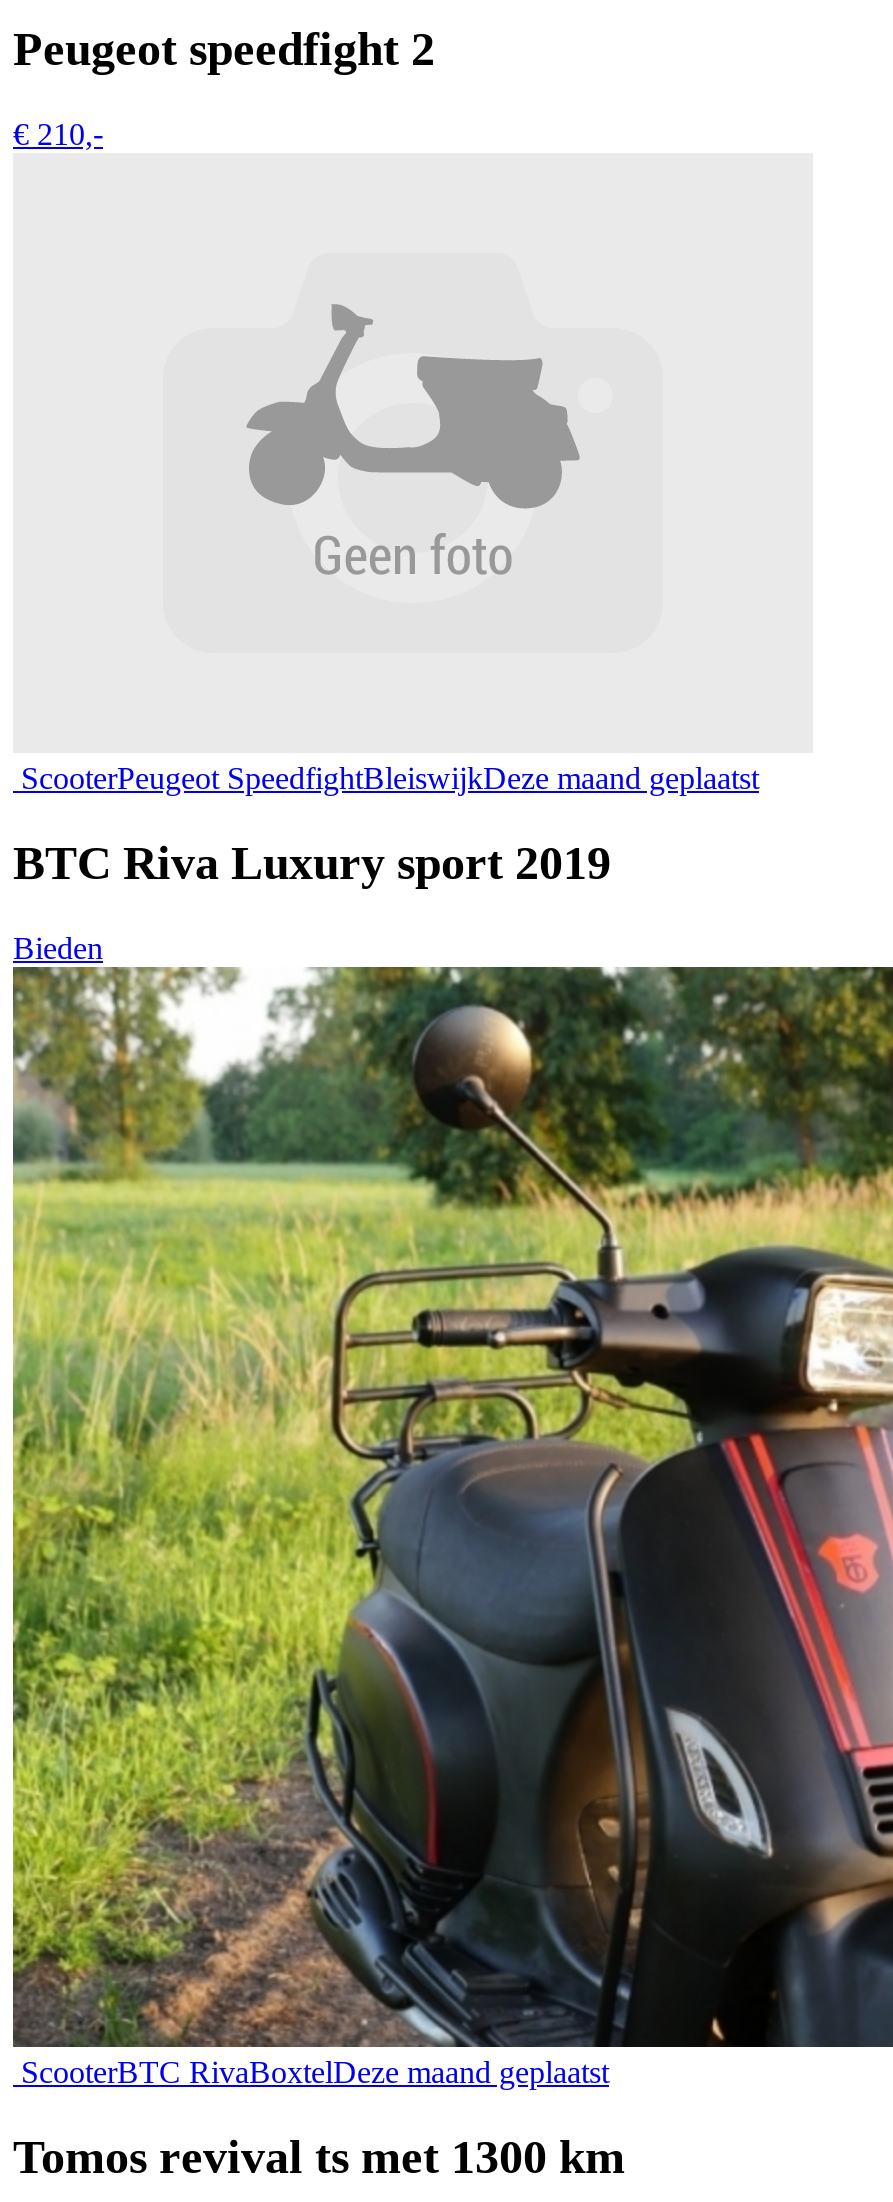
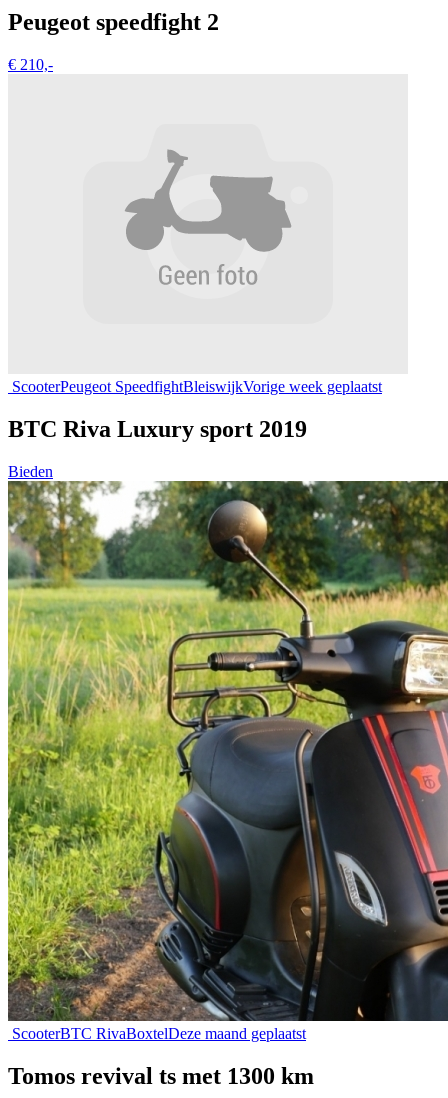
- ScooterPeugeot SpeedfightBleiswijkDeze maand geplaatst
+ ScooterPeugeot SpeedfightBleiswijkVorige week geplaatst
